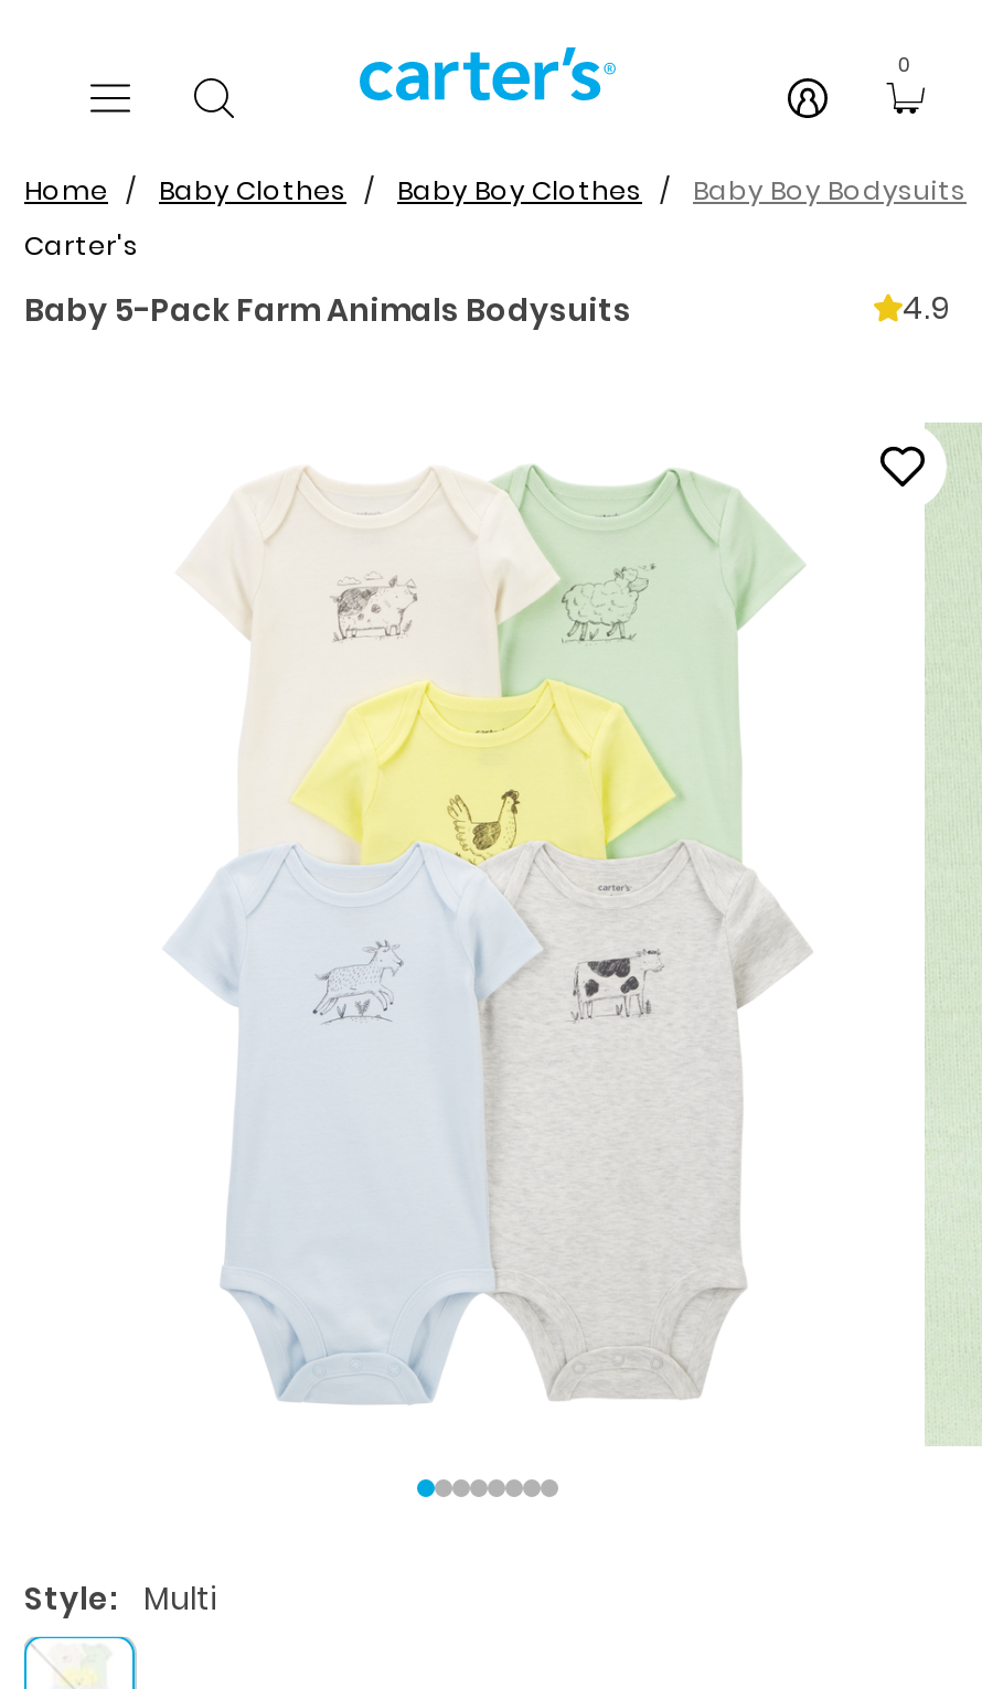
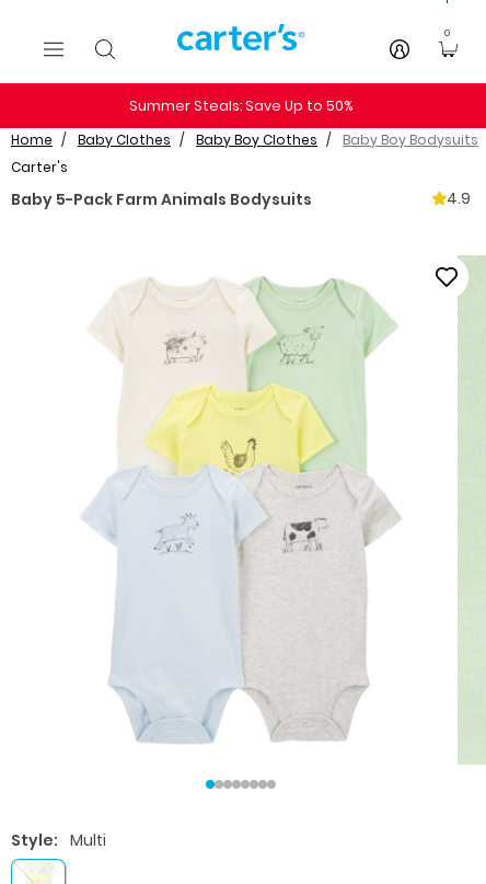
+ Summer Steals: Save Up to 50%
